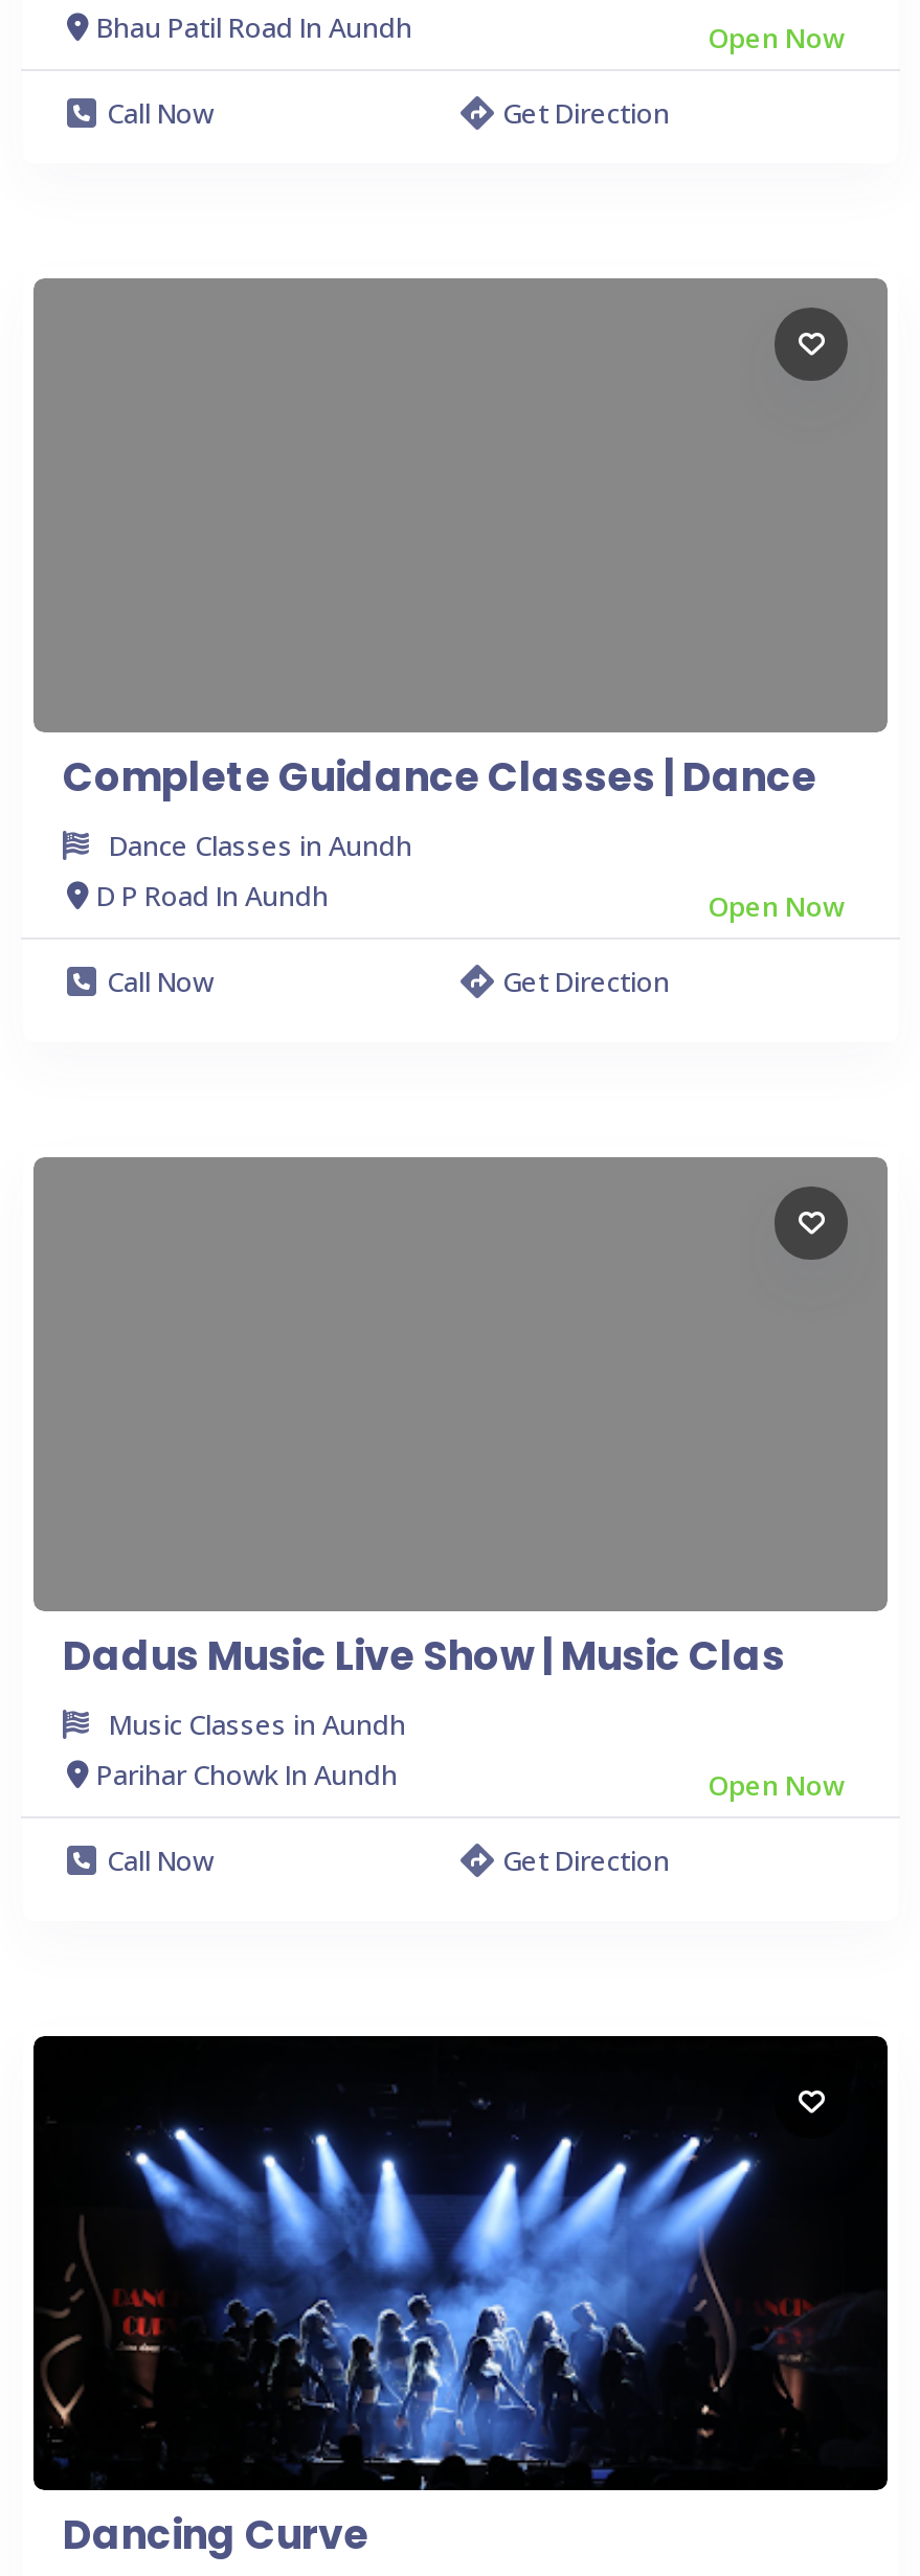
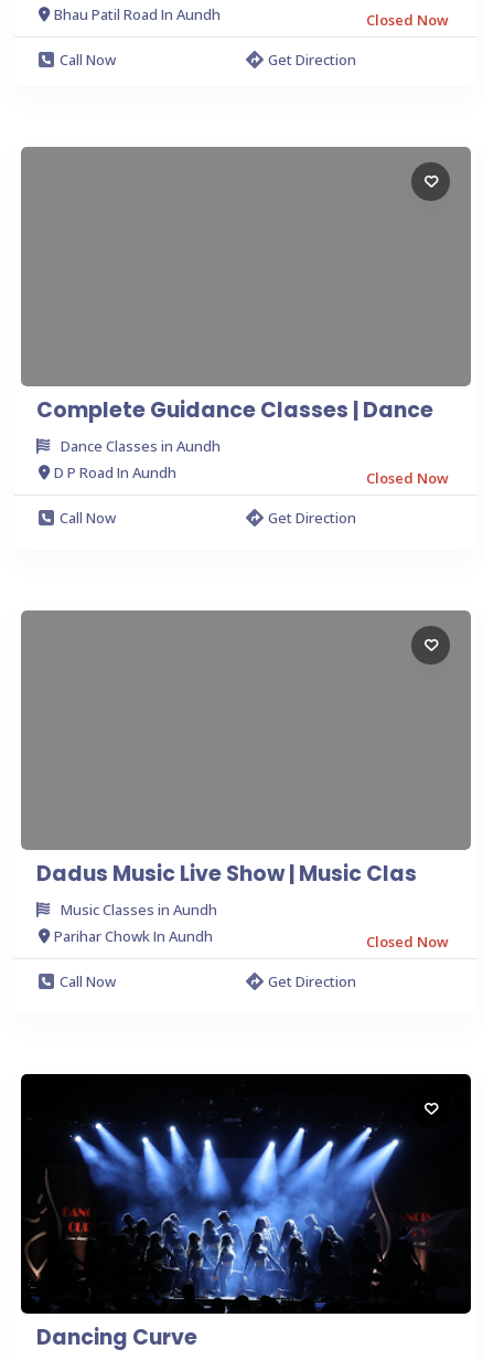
- Open Now
+ Closed Now

- Open Now
+ Closed Now

- Open Now
+ Closed Now
